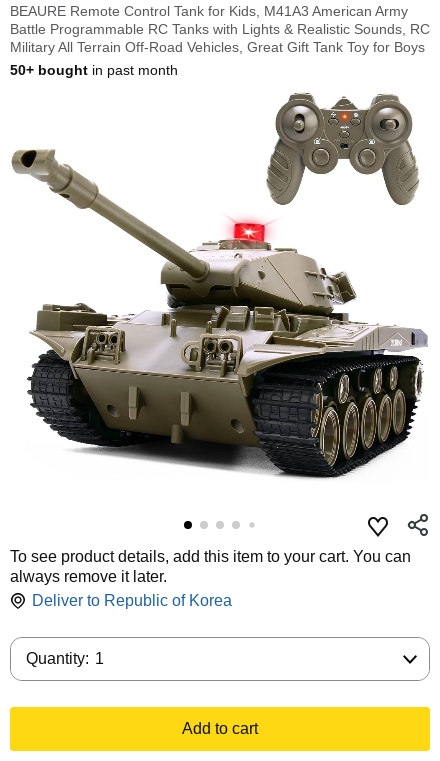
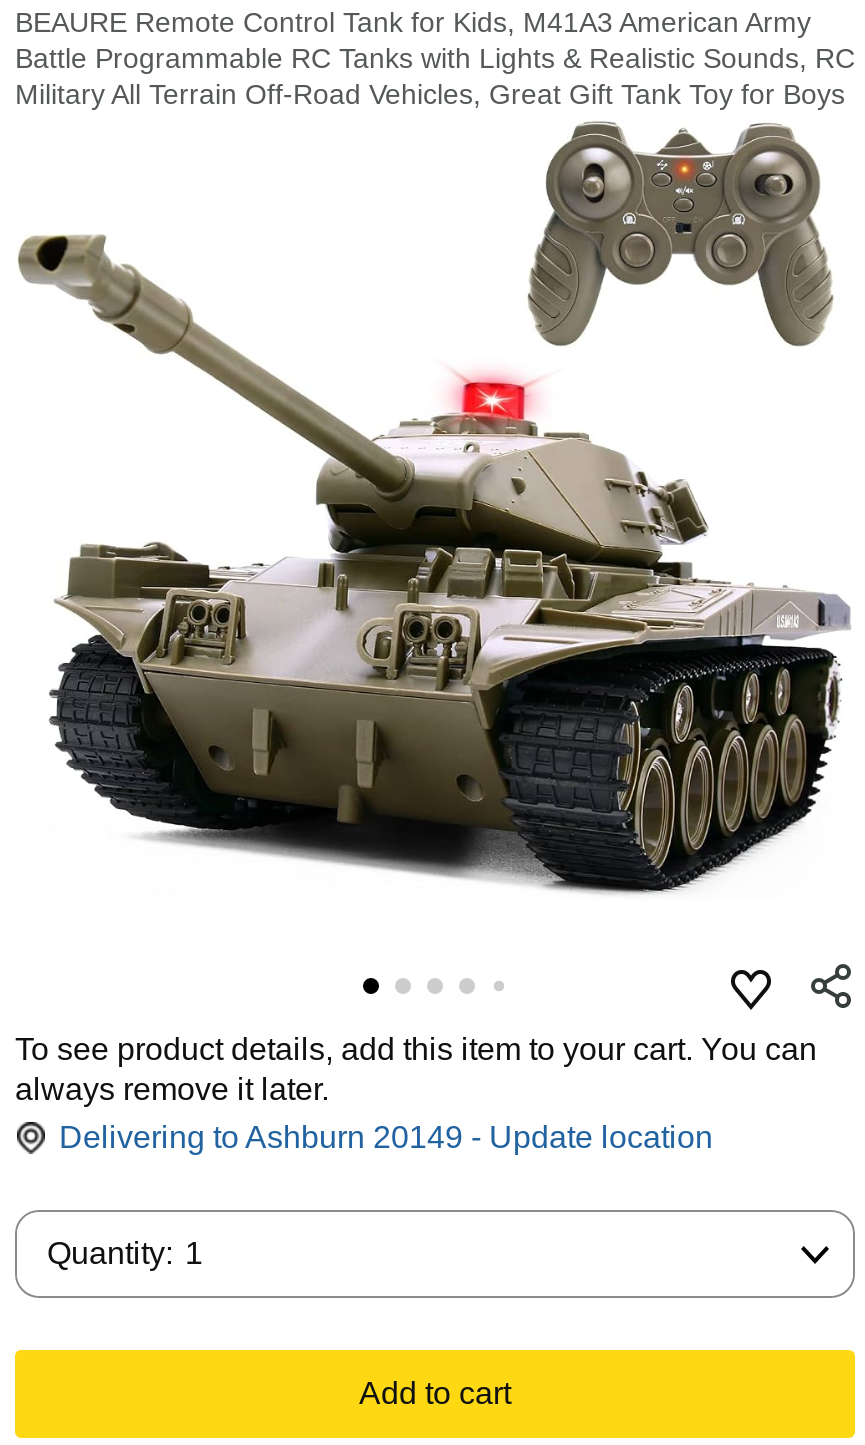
- 50+ bought in past month

- Deliver to Republic of Korea
+ Delivering to Ashburn 20149 - Update location
